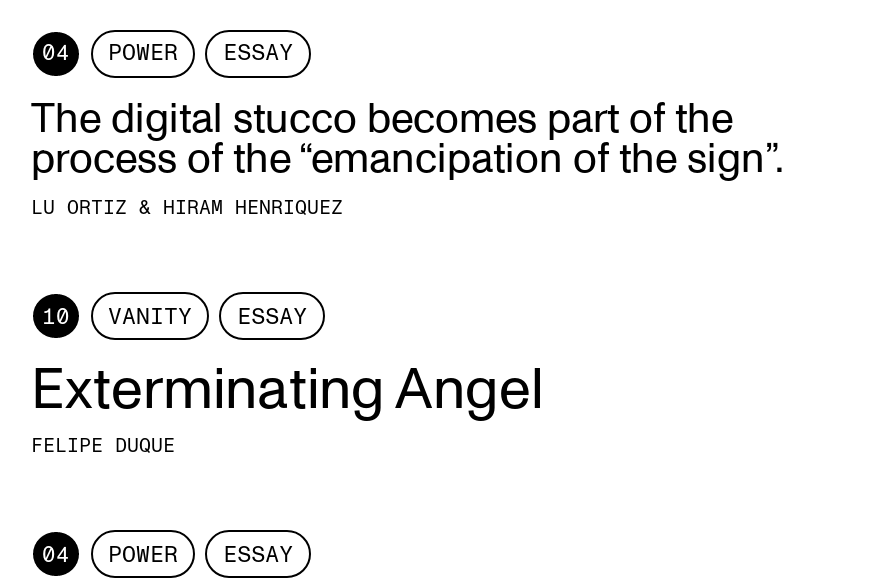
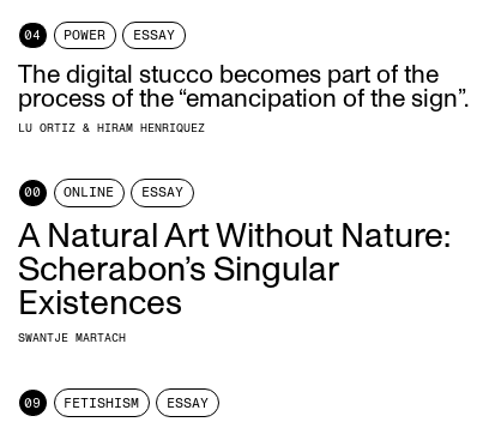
- 10
- VANITY
+ 00
+ ONLINE

- Exterminating Angel
- FELIPE DUQUE
+ A Natural Art Without Nature:
+ Scherabon’s Singular
+ Existences
+ SWANTJE MARTACH

- 04
- POWER
+ 09
+ FETISHISM
